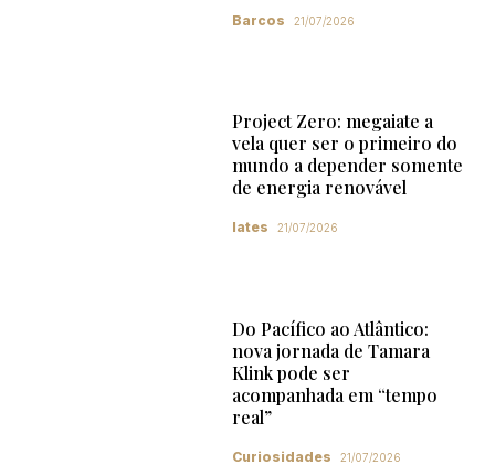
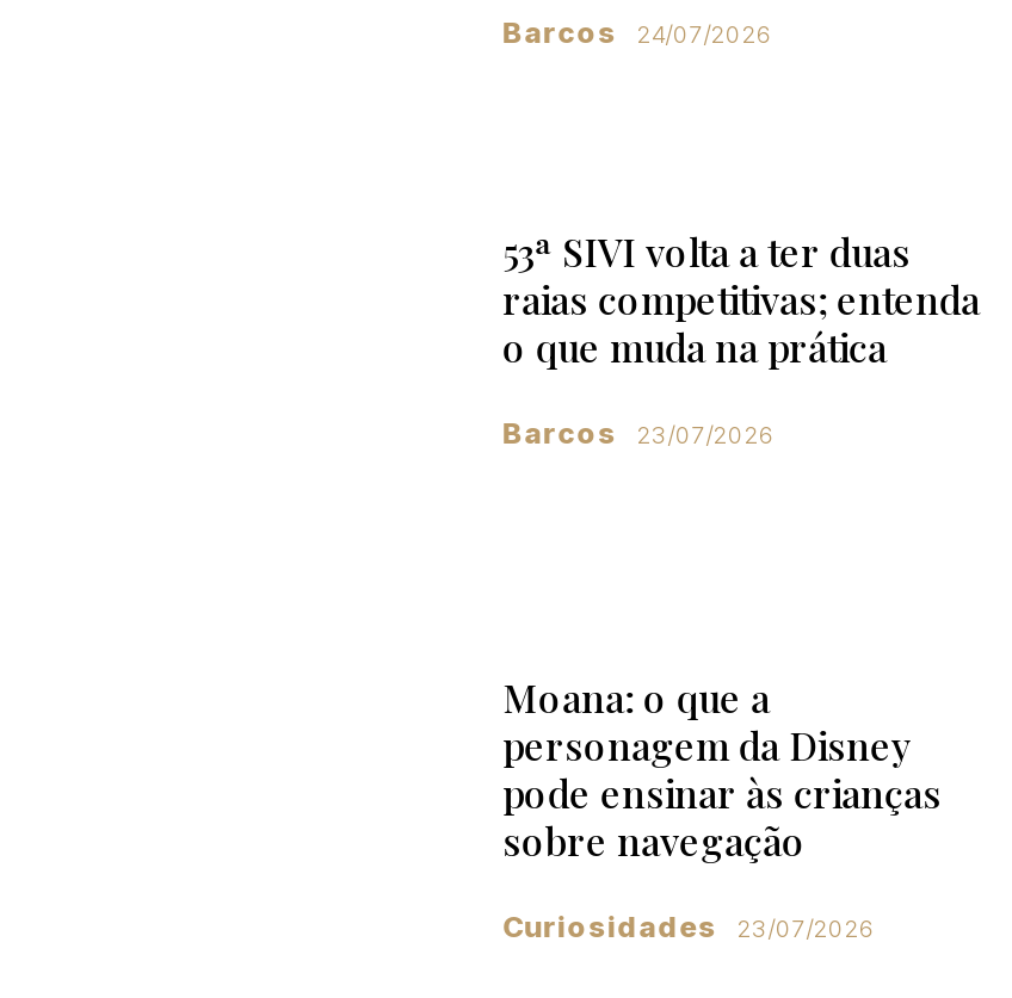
- Barcos 21/07/2026
+ Barcos 24/07/2026

- Project Zero: megaiate a
- vela quer ser o primeiro do
- mundo a depender somente
- de energia renovável
+ 53ª SIVI volta a ter duas
+ raias competitivas; entenda
+ o que muda na prática

- Iates
- 21/07/2026
+ Barcos
+ 23/07/2026

- Do Pacífico ao Atlântico:
- nova jornada de Tamara
- Klink pode ser
- acompanhada em “tempo
- real”
+ Moana: o que a
+ personagem da Disney
+ pode ensinar às crianças
+ sobre navegação

- Curiosidades 21/07/2026
+ Curiosidades 23/07/2026
